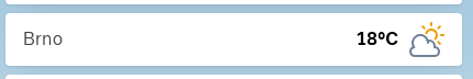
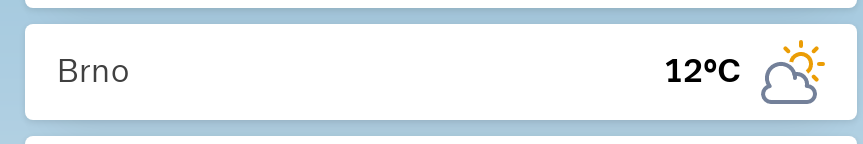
- 18°C
+ 12°C
